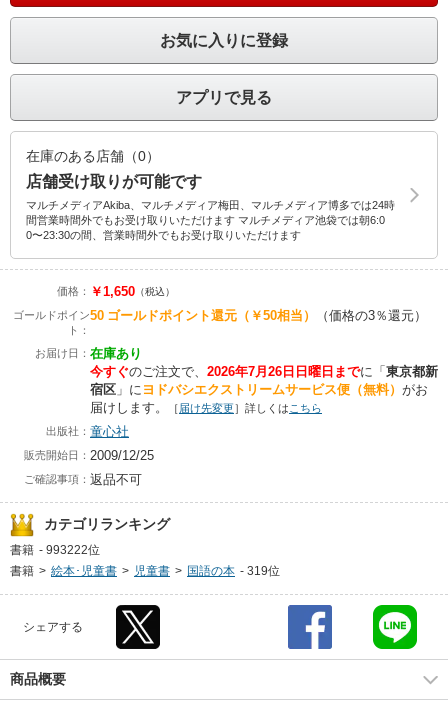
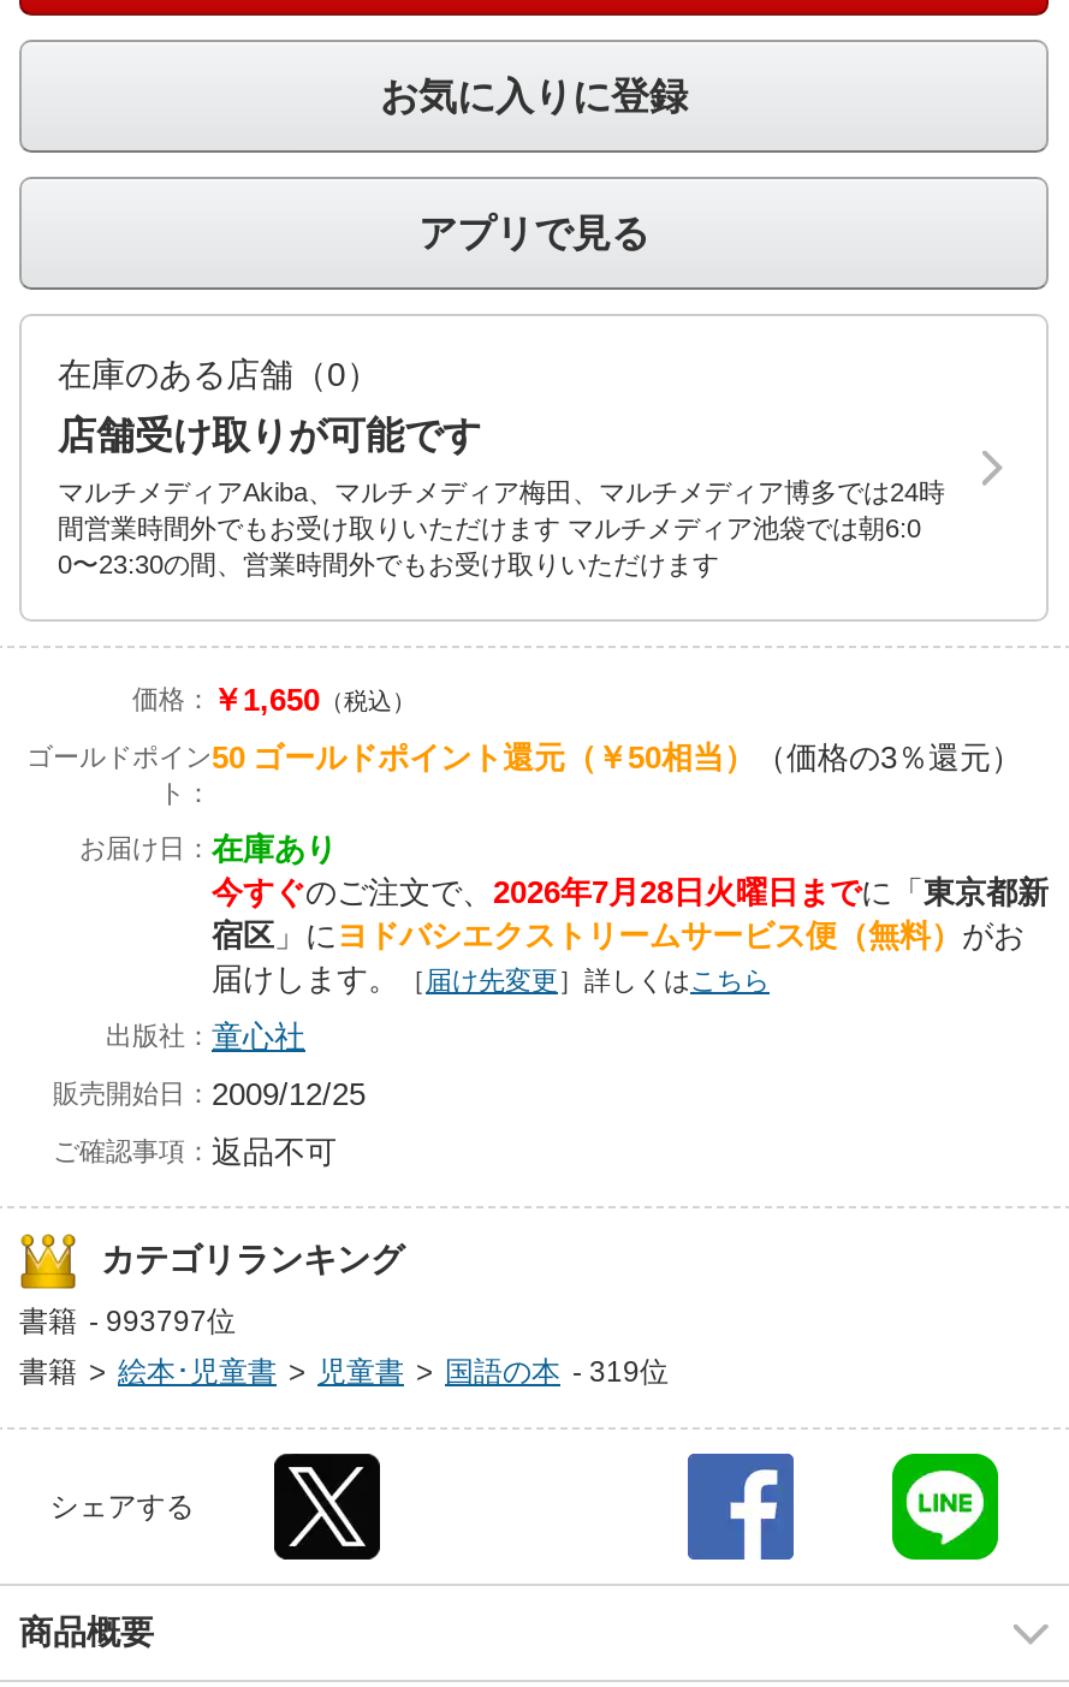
- 今すぐのご注文で、2026年7月26日日曜日までに「東京都新
+ 今すぐのご注文で、2026年7月28日火曜日までに「東京都新

- 書籍 - 993222位
+ 書籍 - 993797位
